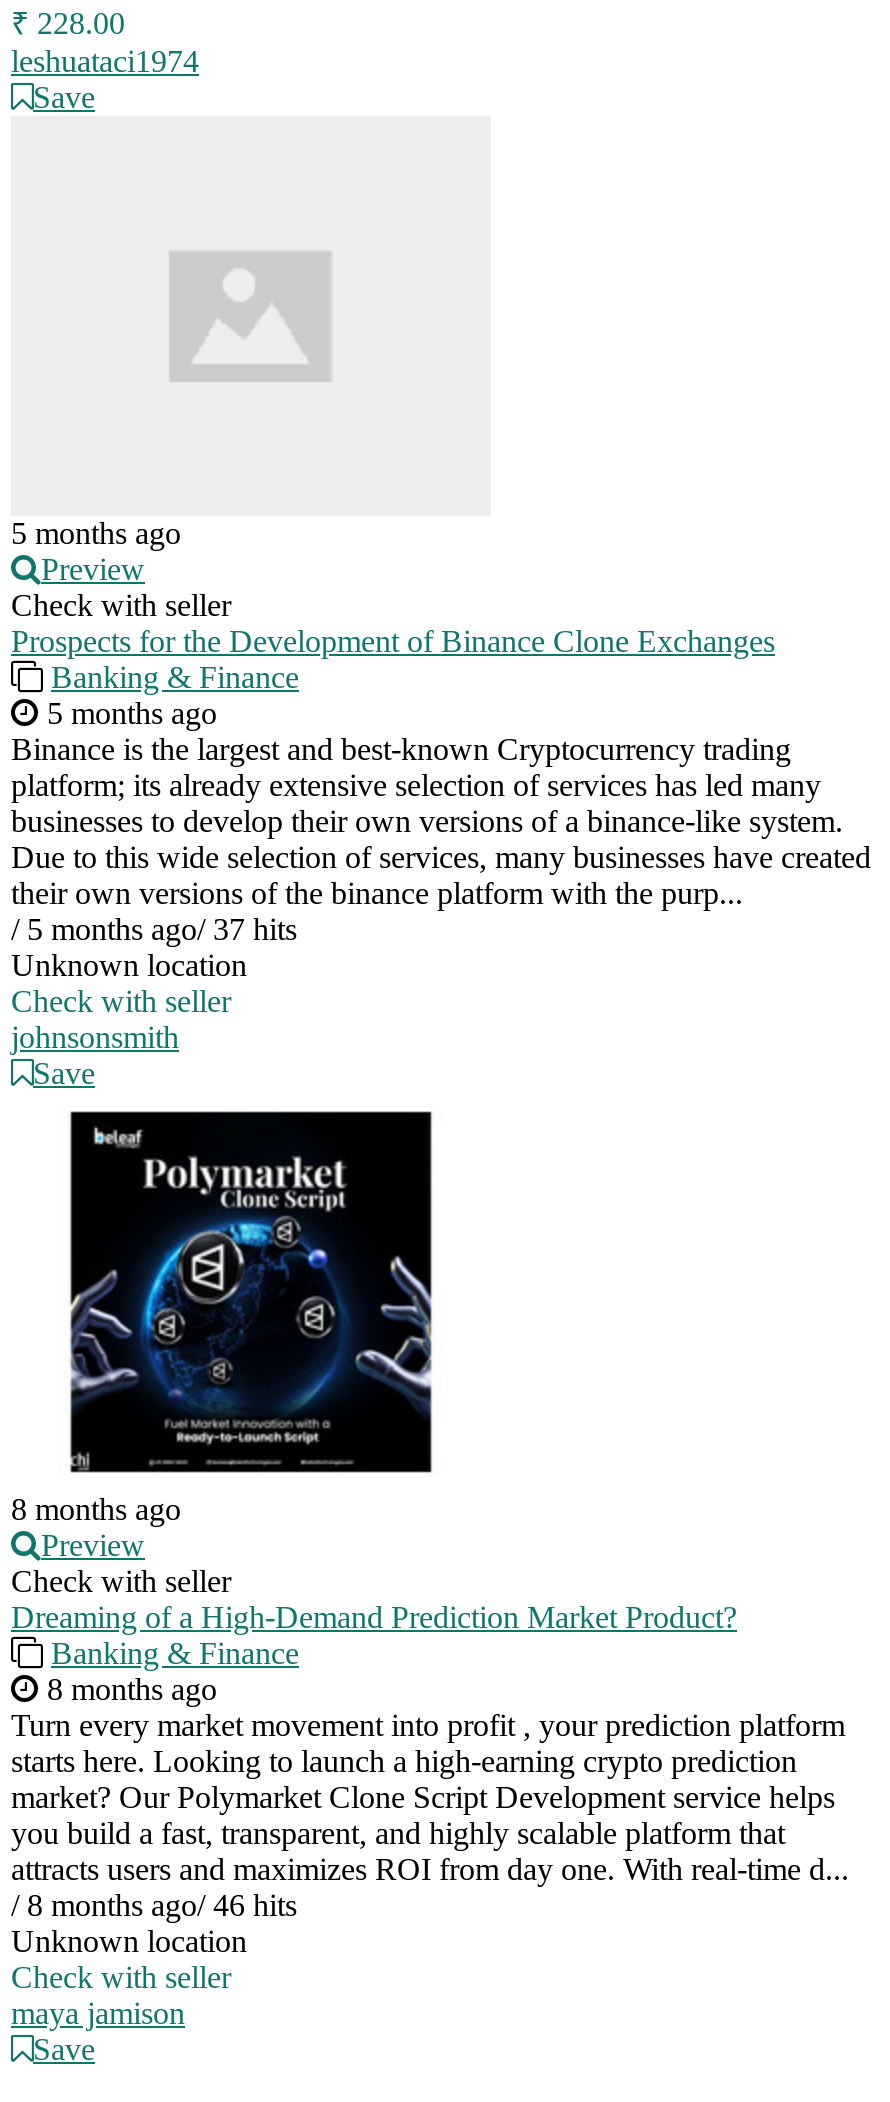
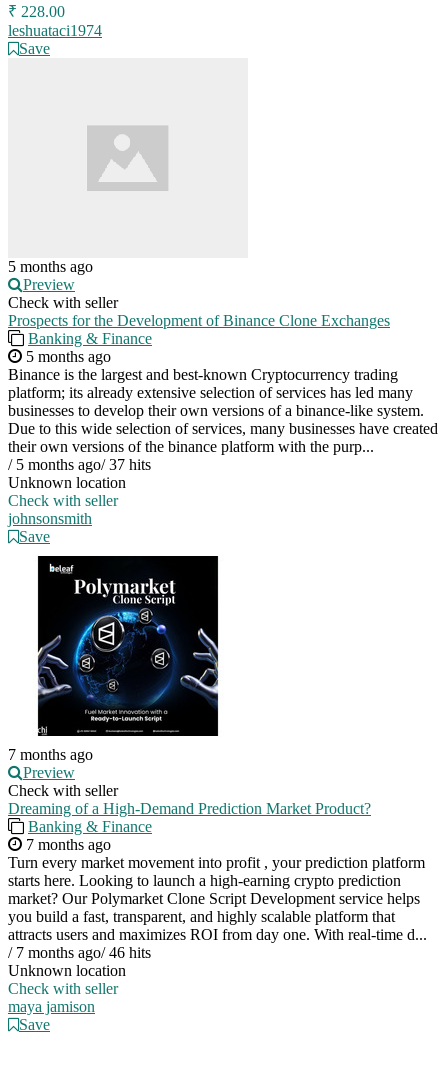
- 8 months ago
+ 7 months ago

- 8 months ago
+ 7 months ago

- / 8 months ago/ 46 hits
+ / 7 months ago/ 46 hits
